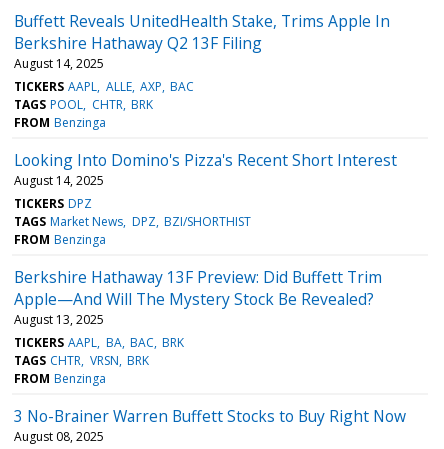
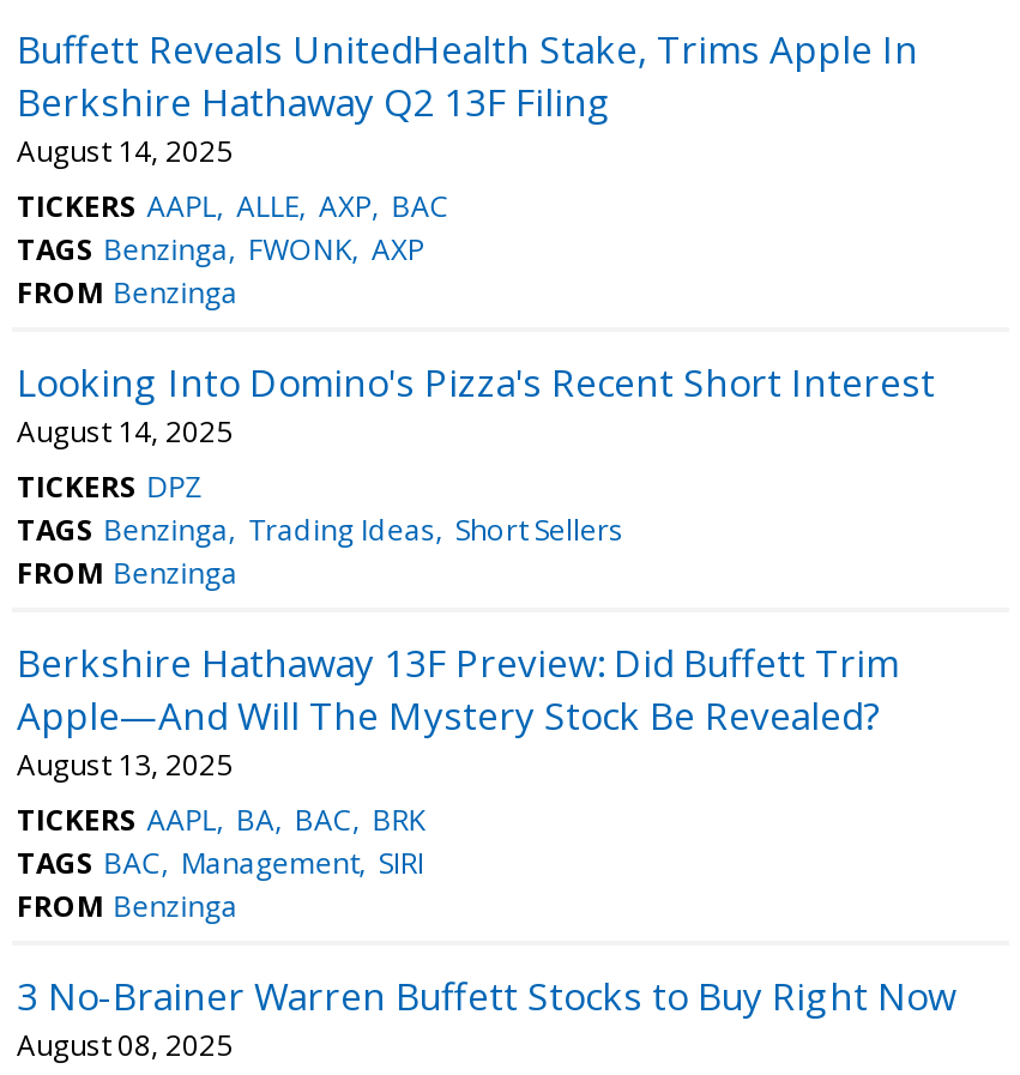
- TAGS POOL CHTR BRK
+ TAGS Benzinga FWONK AXP

- TAGS Market News DPZ BZI/SHORTHIST
+ TAGS Benzinga Trading Ideas Short Sellers

- TAGS CHTR VRSN BRK
+ TAGS BAC Management SIRI
